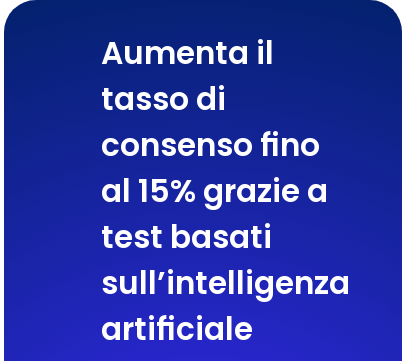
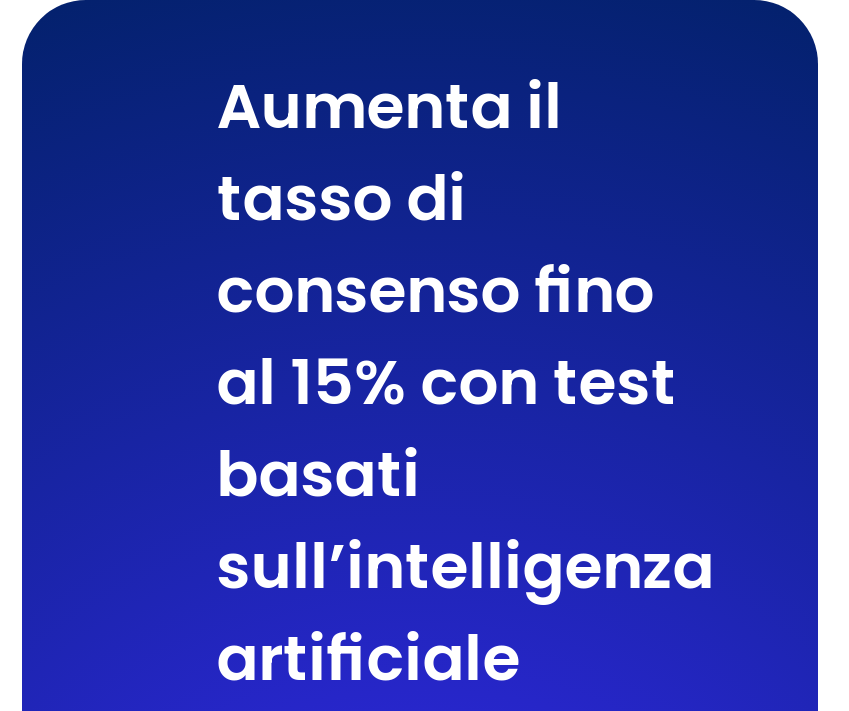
- al 15% grazie a
- test basati
+ al 15% con test
+ basati
